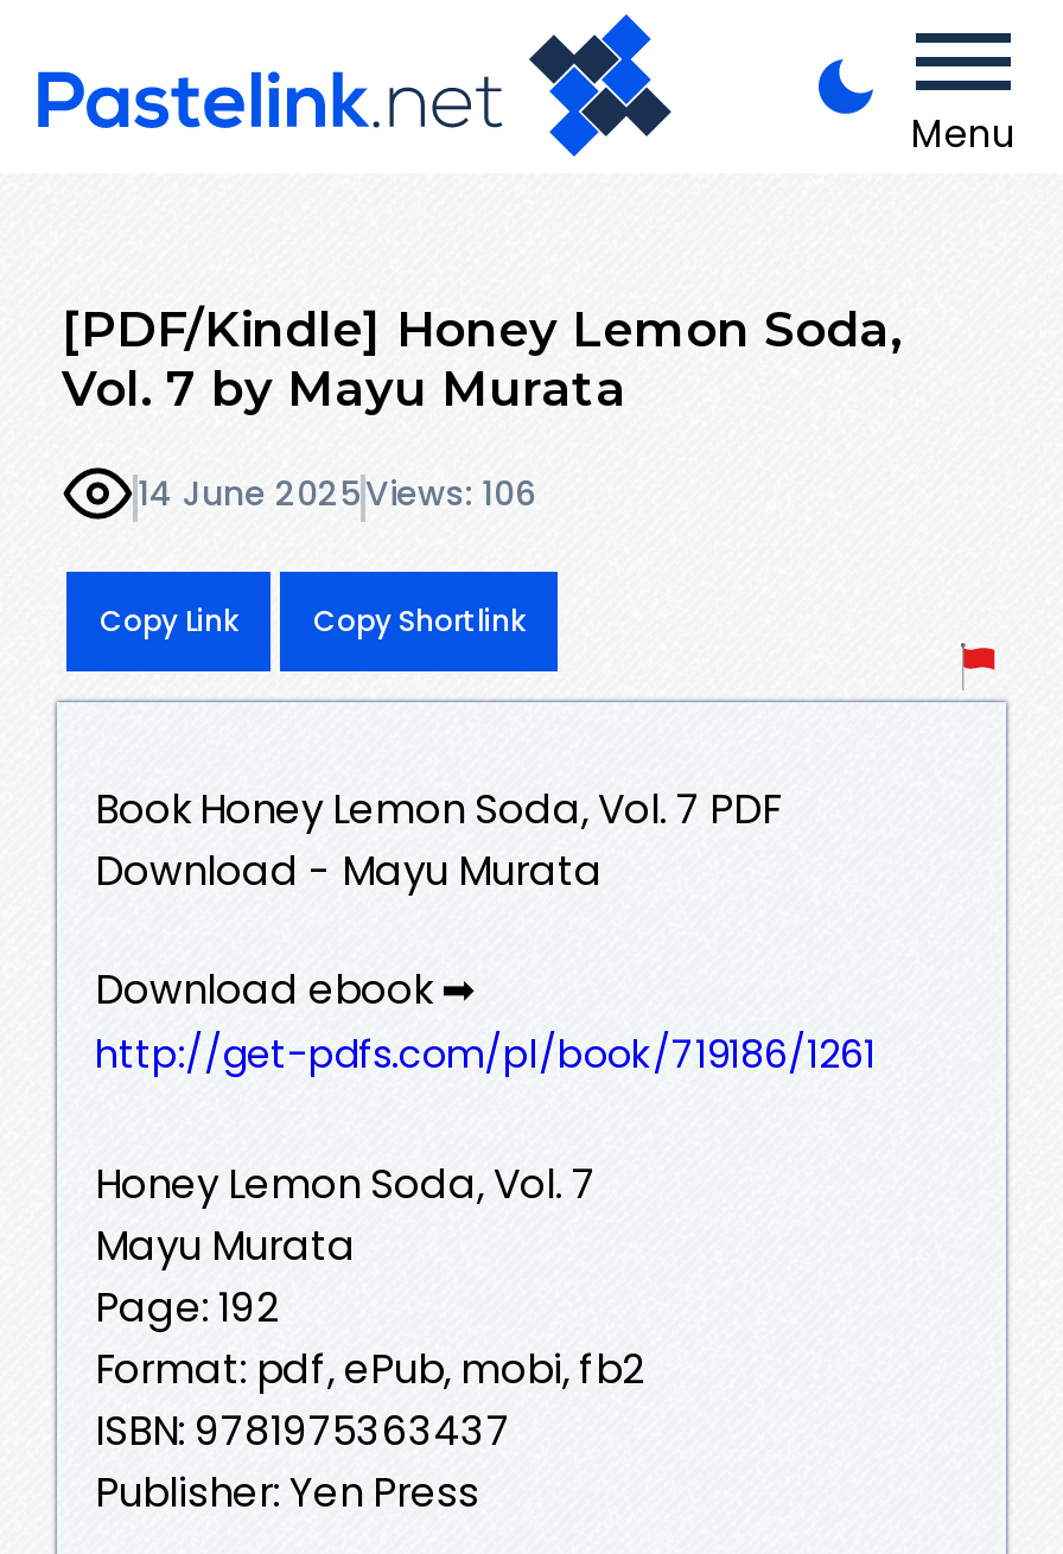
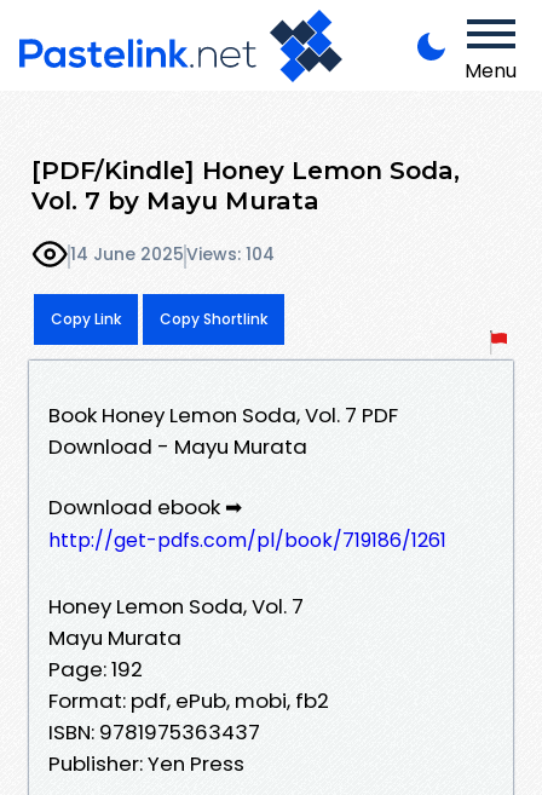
- 14 June 2025 Views: 106
+ 14 June 2025 Views: 104
